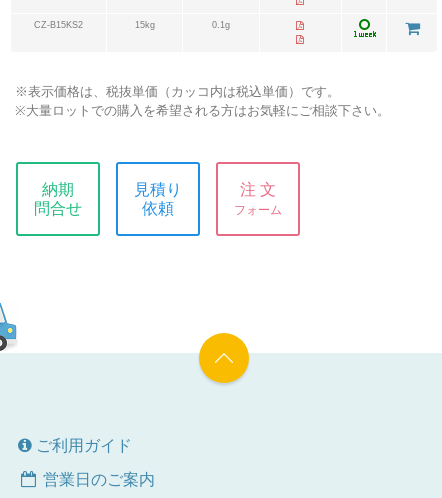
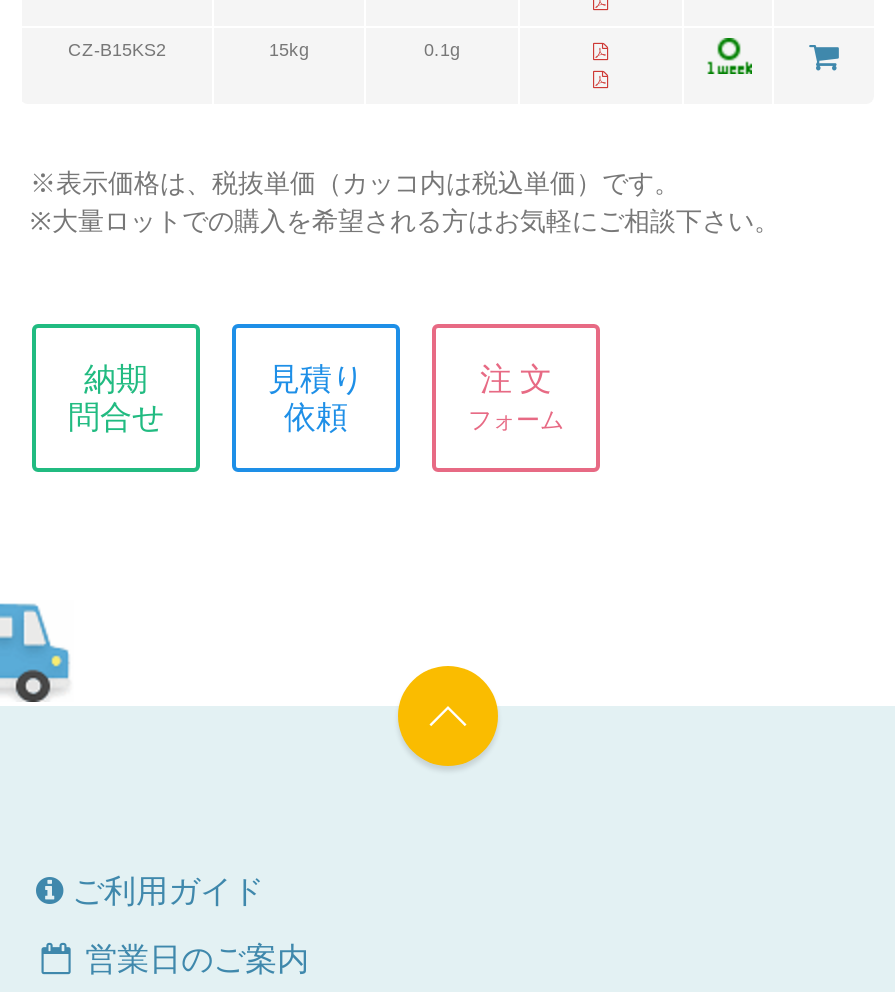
- [image]
+ [image]
